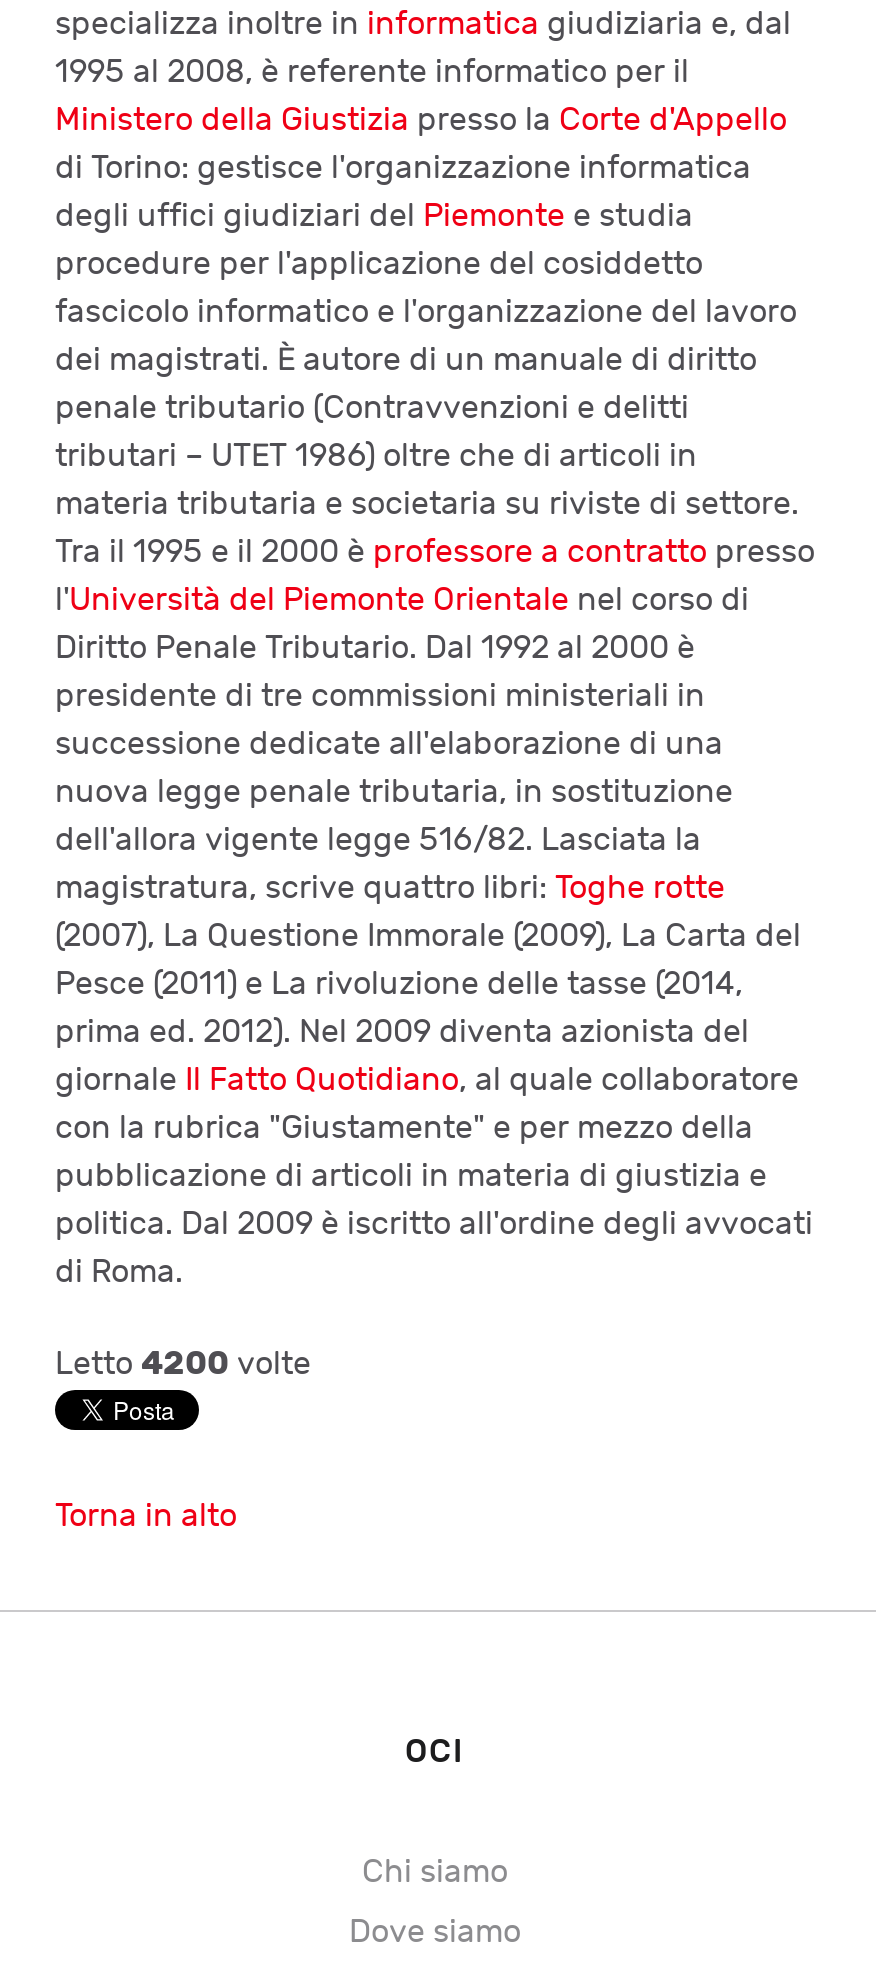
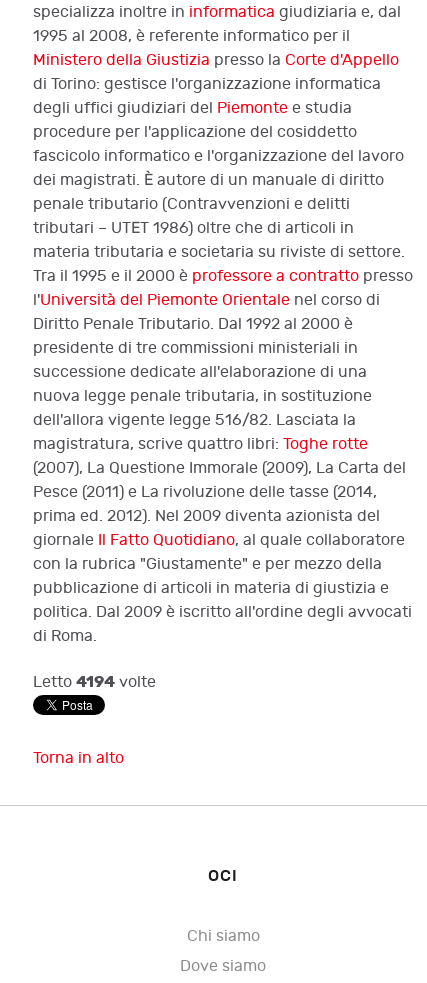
- Letto 4200 volte
+ Letto 4194 volte
